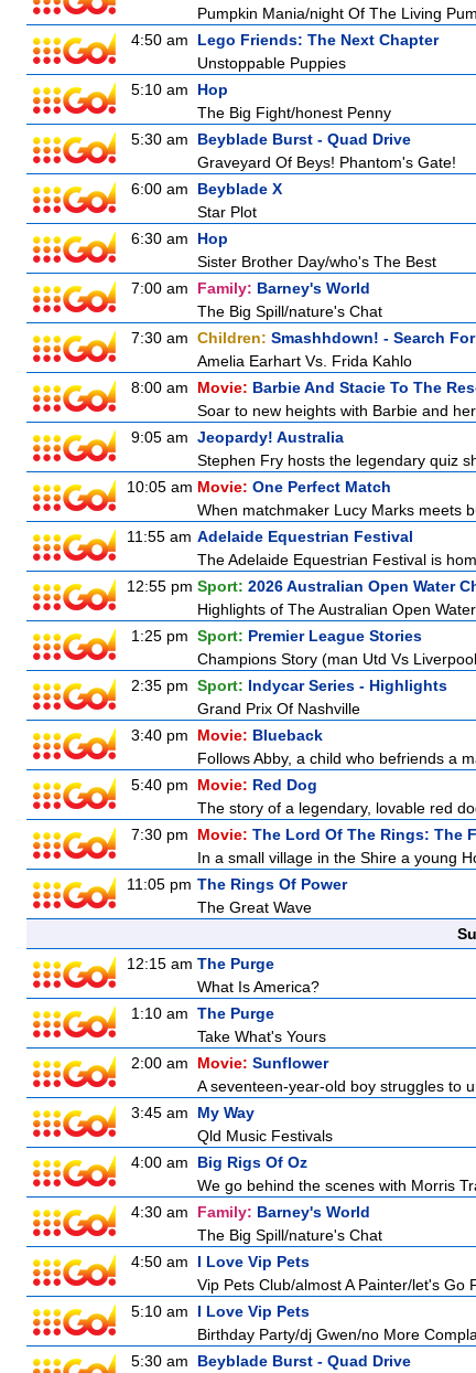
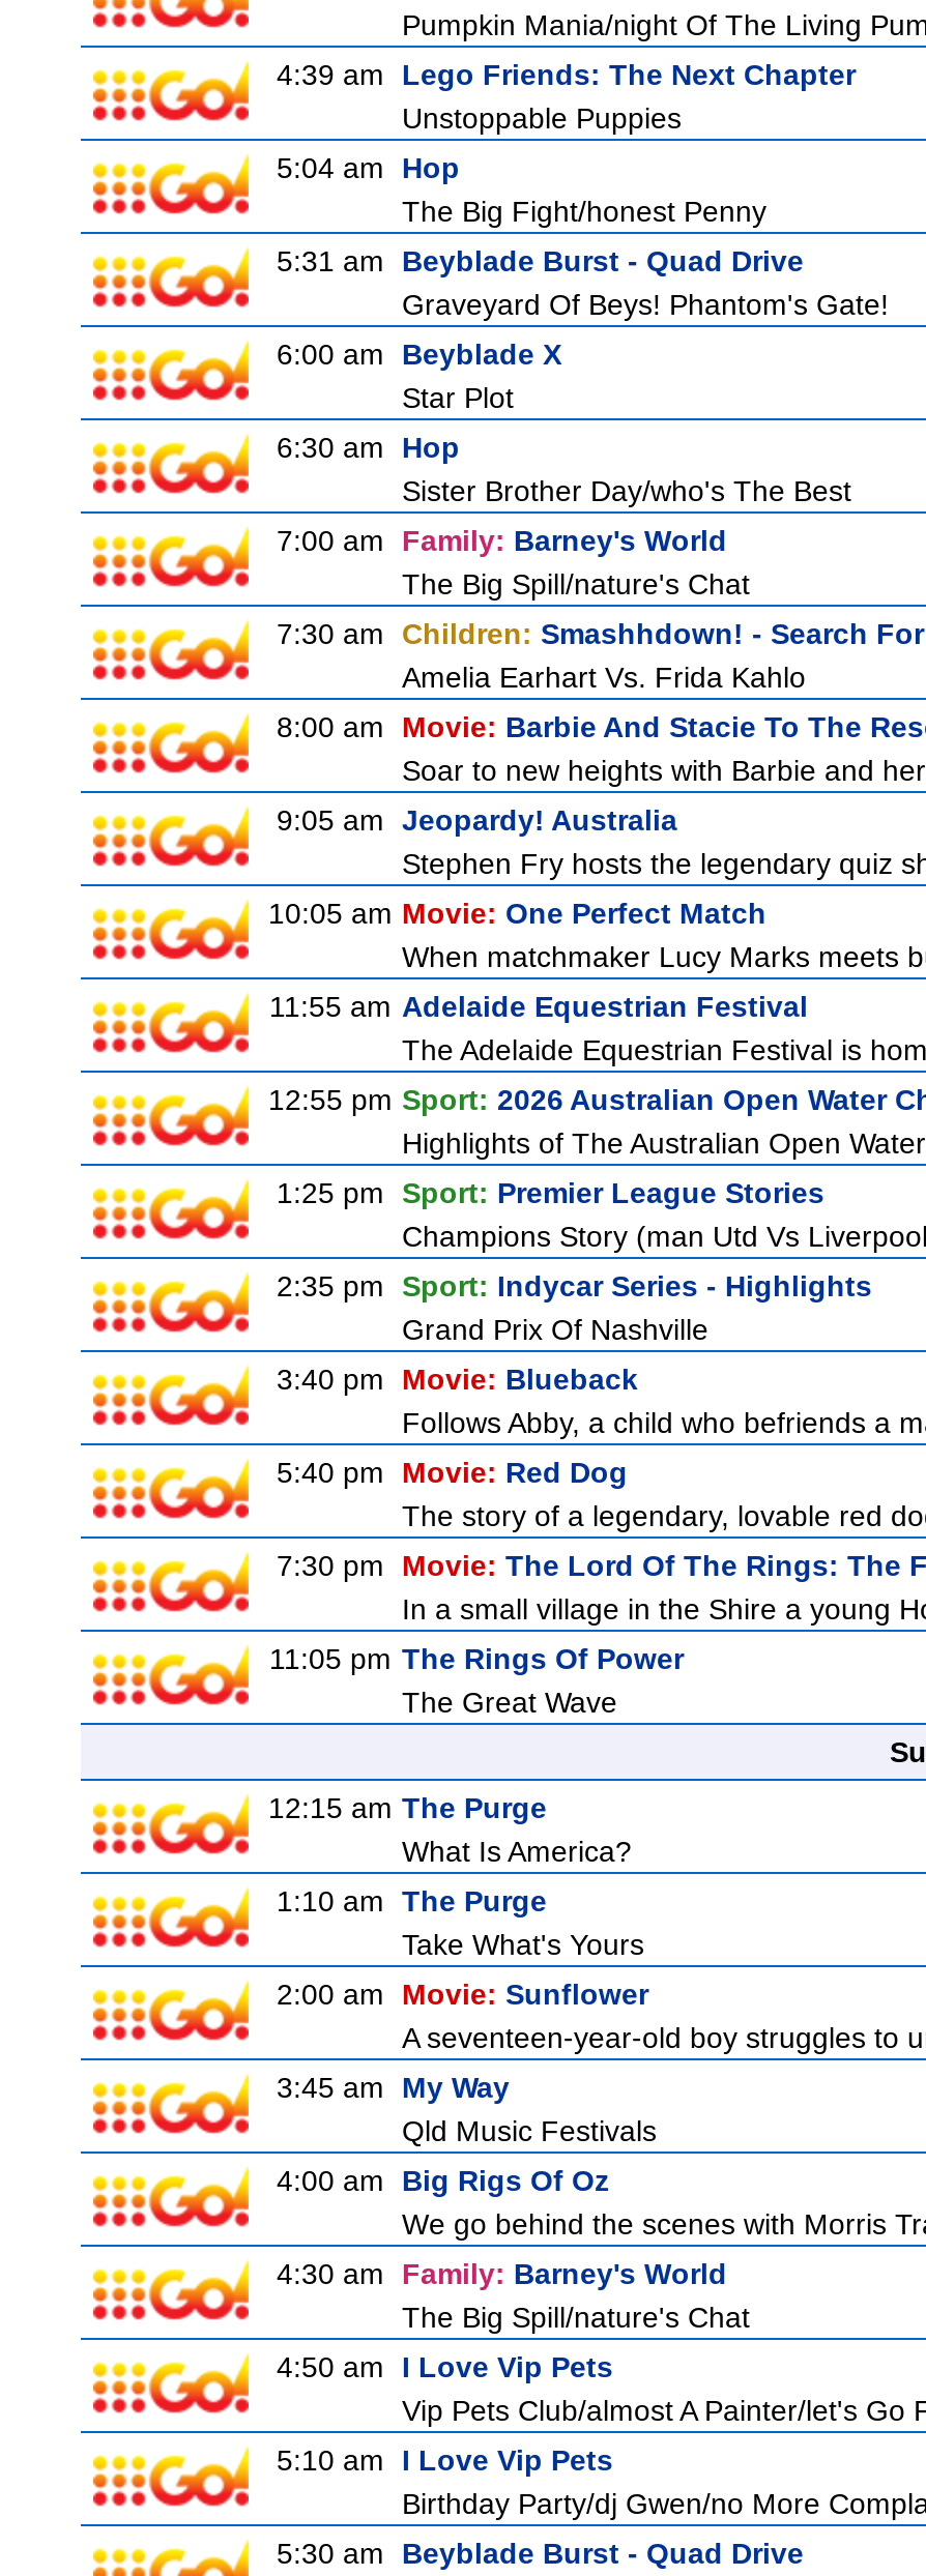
- 4:50 am Lego Friends: The Next Chapter
+ 4:39 am Lego Friends: The Next Chapter

- 5:10 am Hop
+ 5:04 am Hop

- 5:30 am Beyblade Burst - Quad Drive
+ 5:31 am Beyblade Burst - Quad Drive
